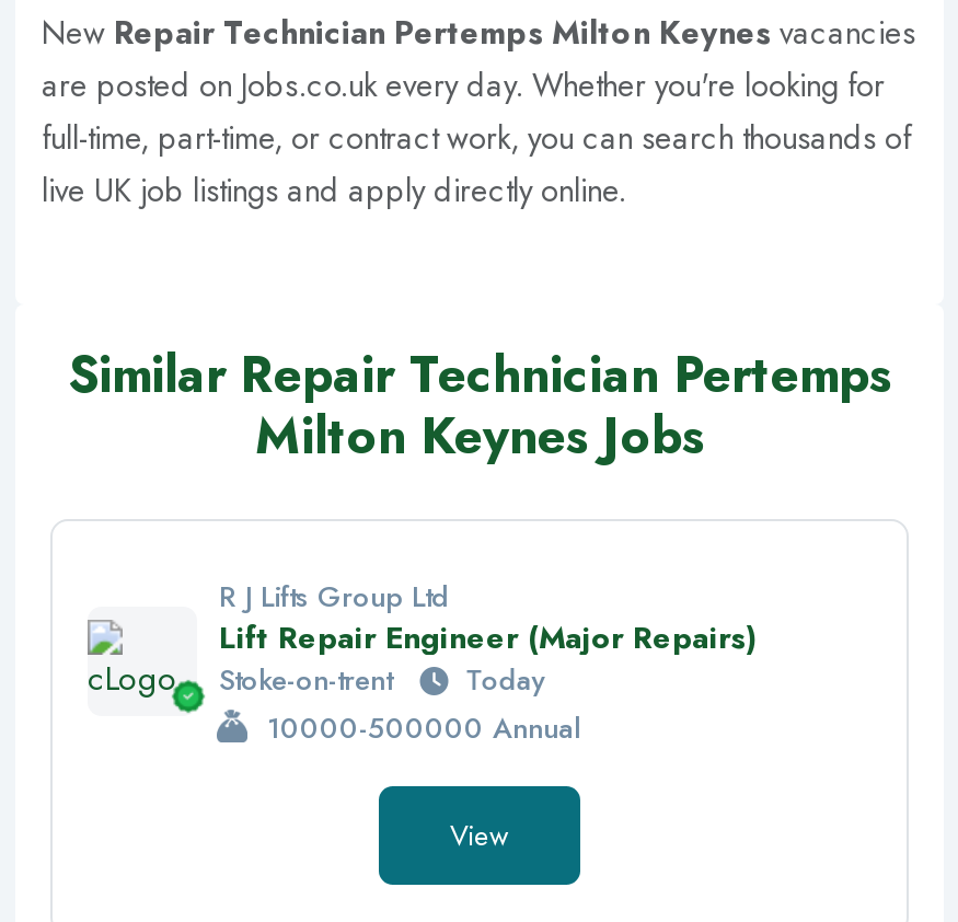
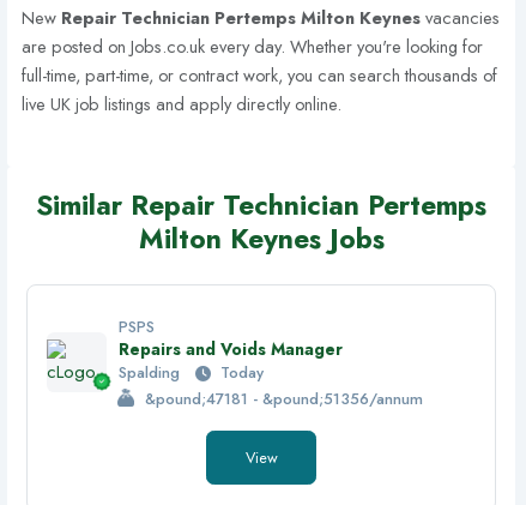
- R J Lifts Group Ltd
- Lift Repair Engineer (Major Repairs)
- Stoke-on-trent
+ PSPS
+ Repairs and Voids Manager
+ Spalding

- 10000-500000 Annual
+ &pound;47181 - &pound;51356/annum
